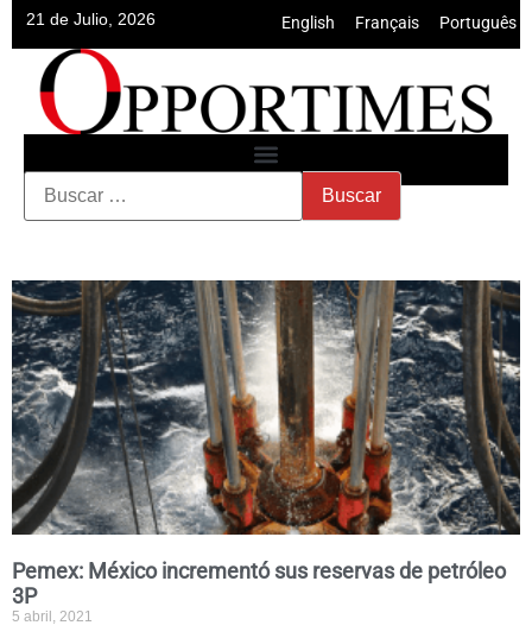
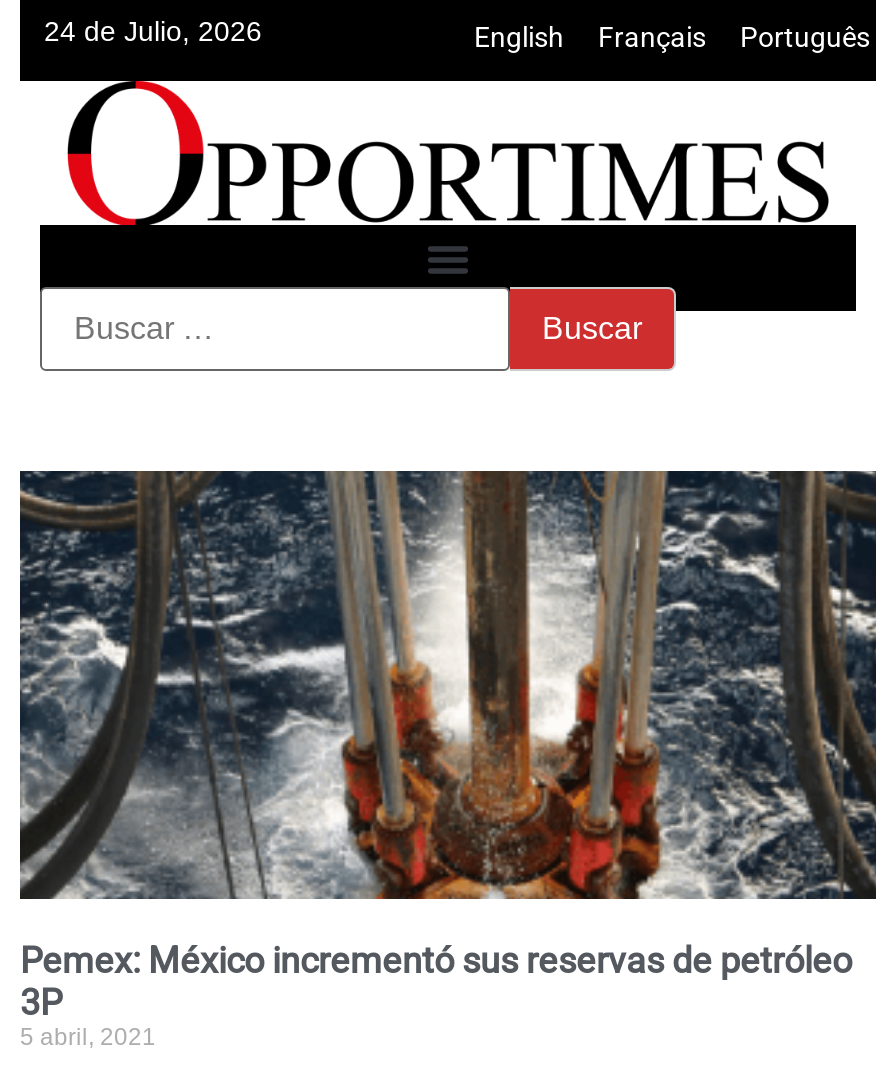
- 21 de Julio, 2026
+ 24 de Julio, 2026
